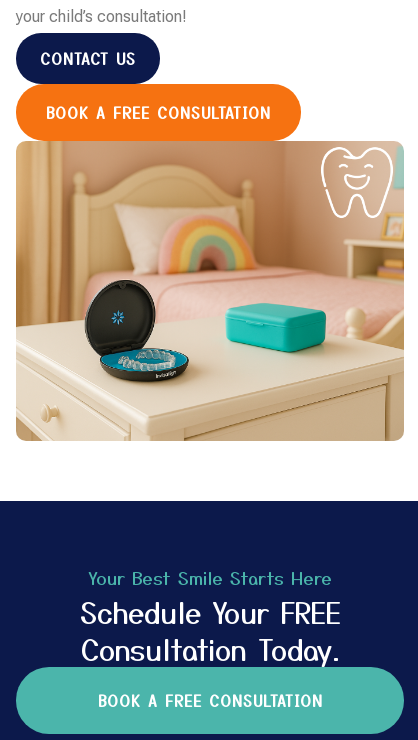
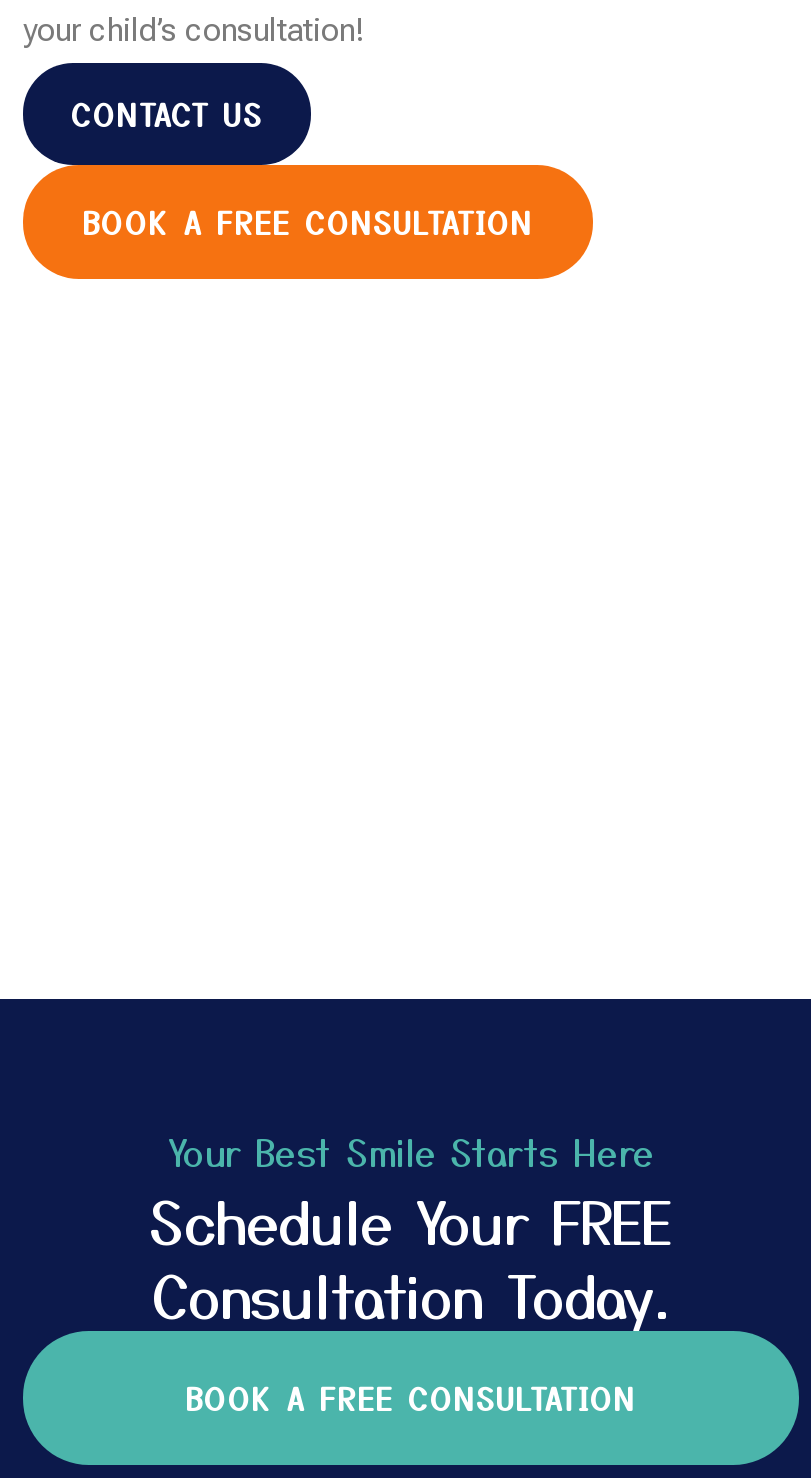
- [image]
